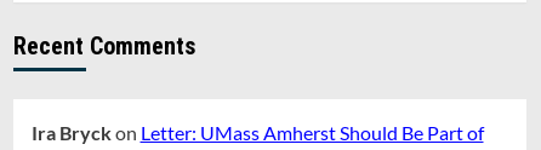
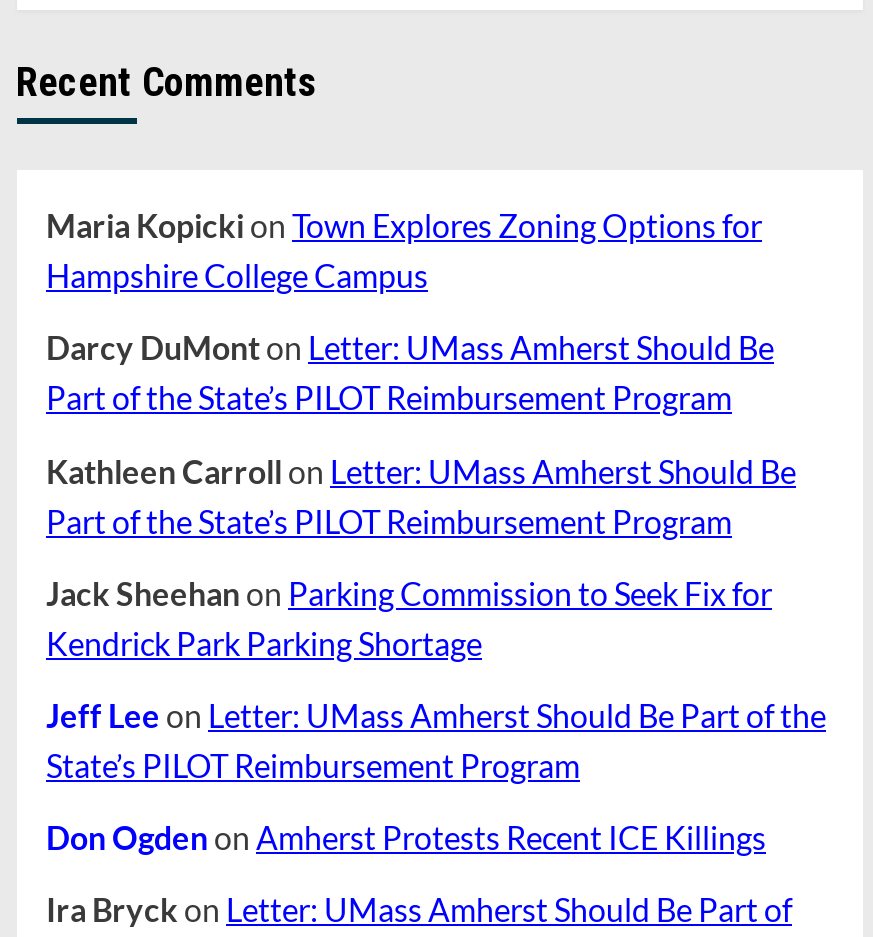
+ Maria Kopicki on Town Explores Zoning Options for
+ Hampshire College Campus
+ Darcy DuMont on Letter: UMass Amherst Should Be
+ Part of the State’s PILOT Reimbursement Program
+ Kathleen Carroll on Letter: UMass Amherst Should Be
+ Part of the State’s PILOT Reimbursement Program
+ Jack Sheehan on Parking Commission to Seek Fix for
+ Kendrick Park Parking Shortage
+ Jeff Lee on Letter: UMass Amherst Should Be Part of the
+ State’s PILOT Reimbursement Program
+ Don Ogden on Amherst Protests Recent ICE Killings
